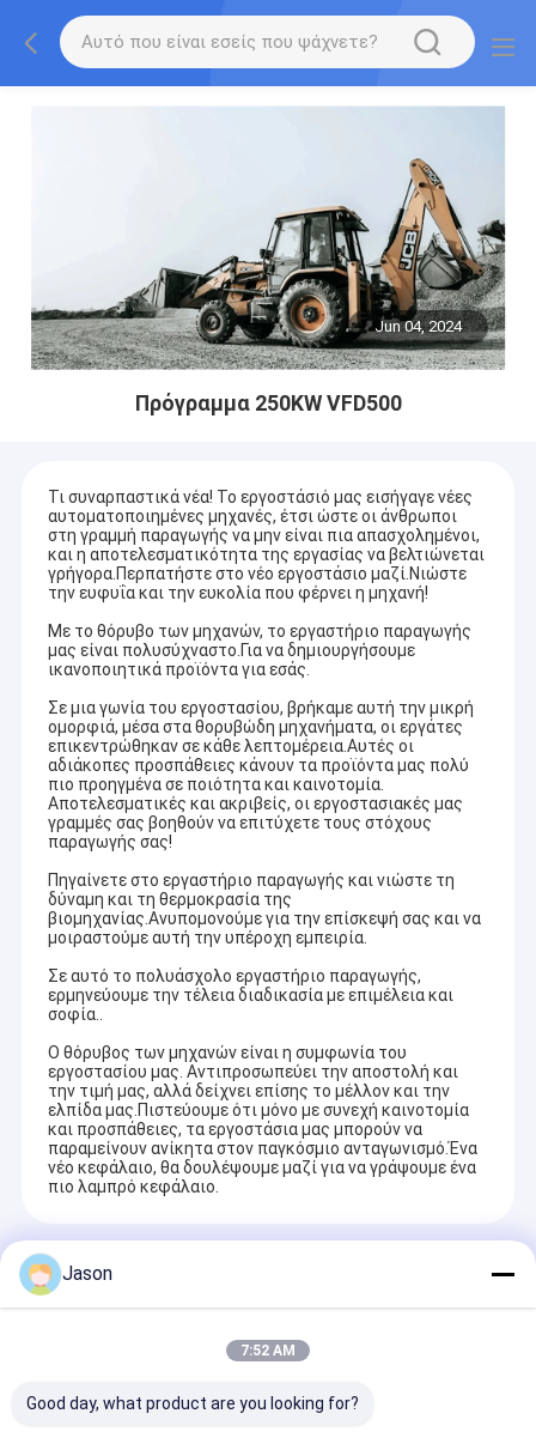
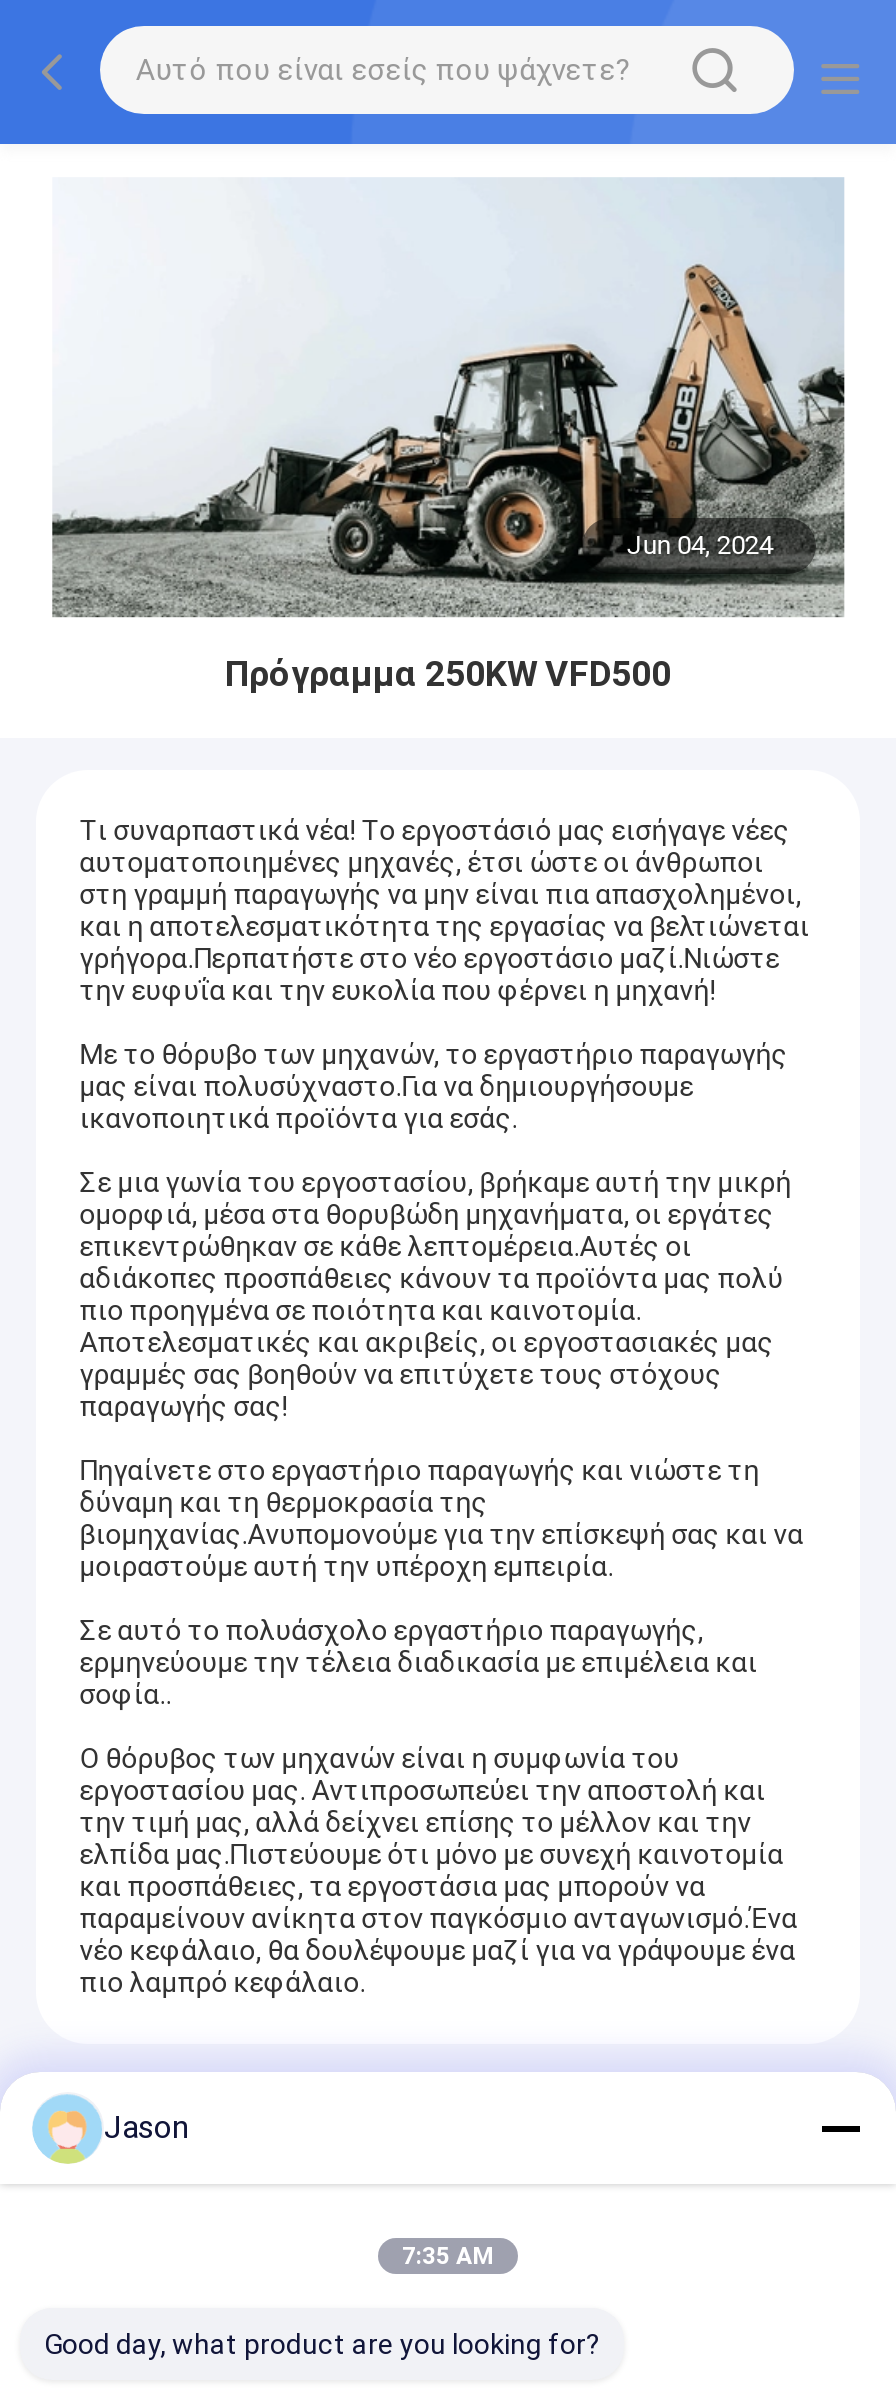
- 7:52 AM
+ 7:35 AM
